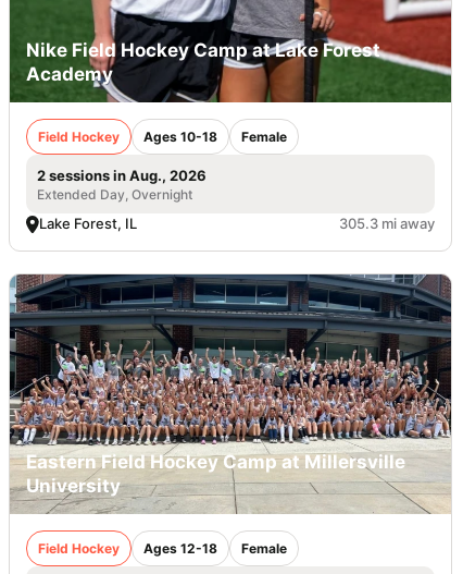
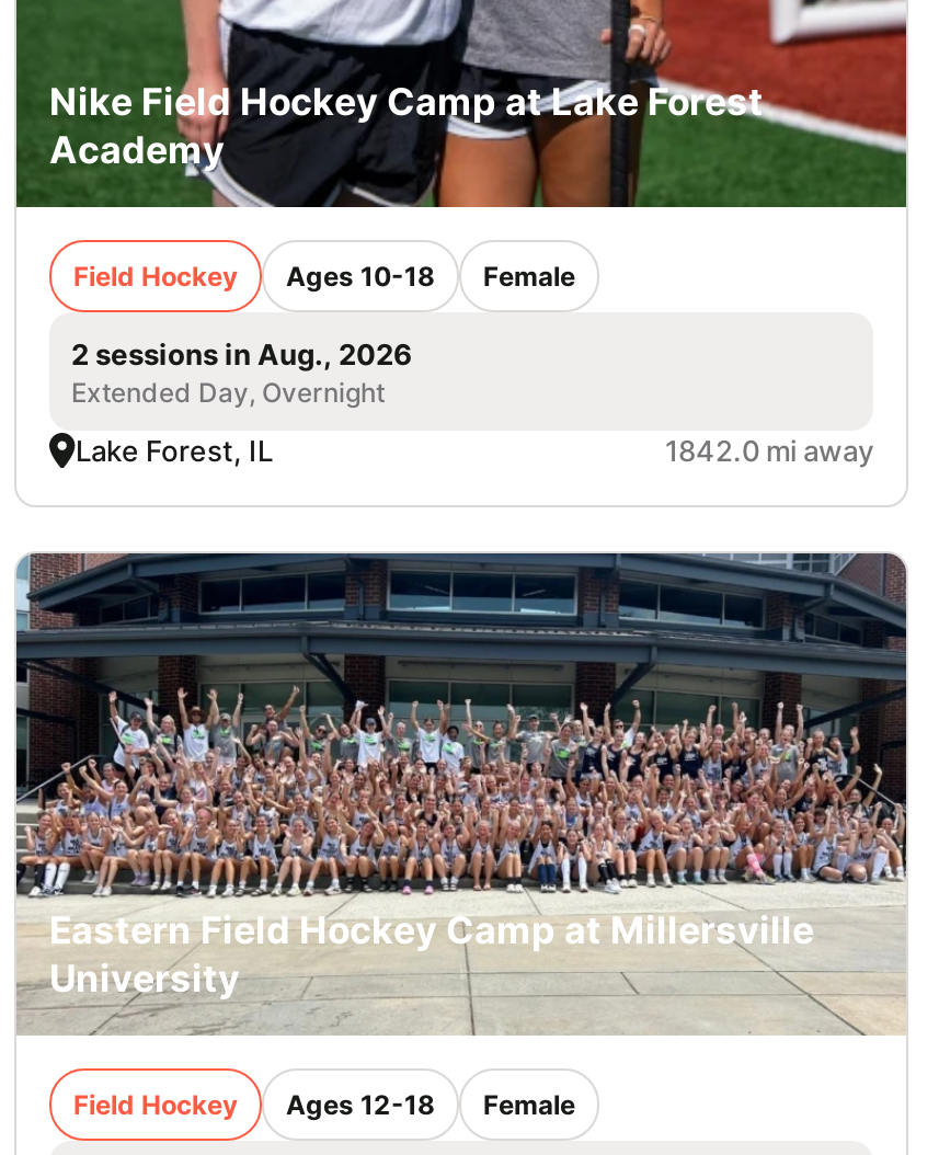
- 305.3 mi away
+ 1842.0 mi away
